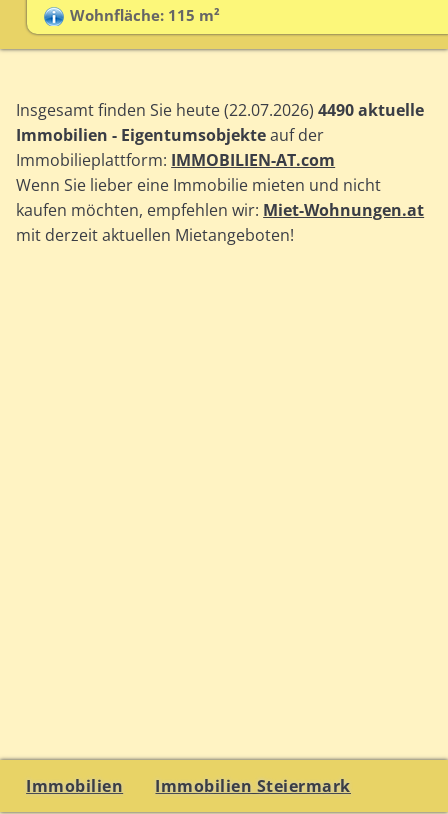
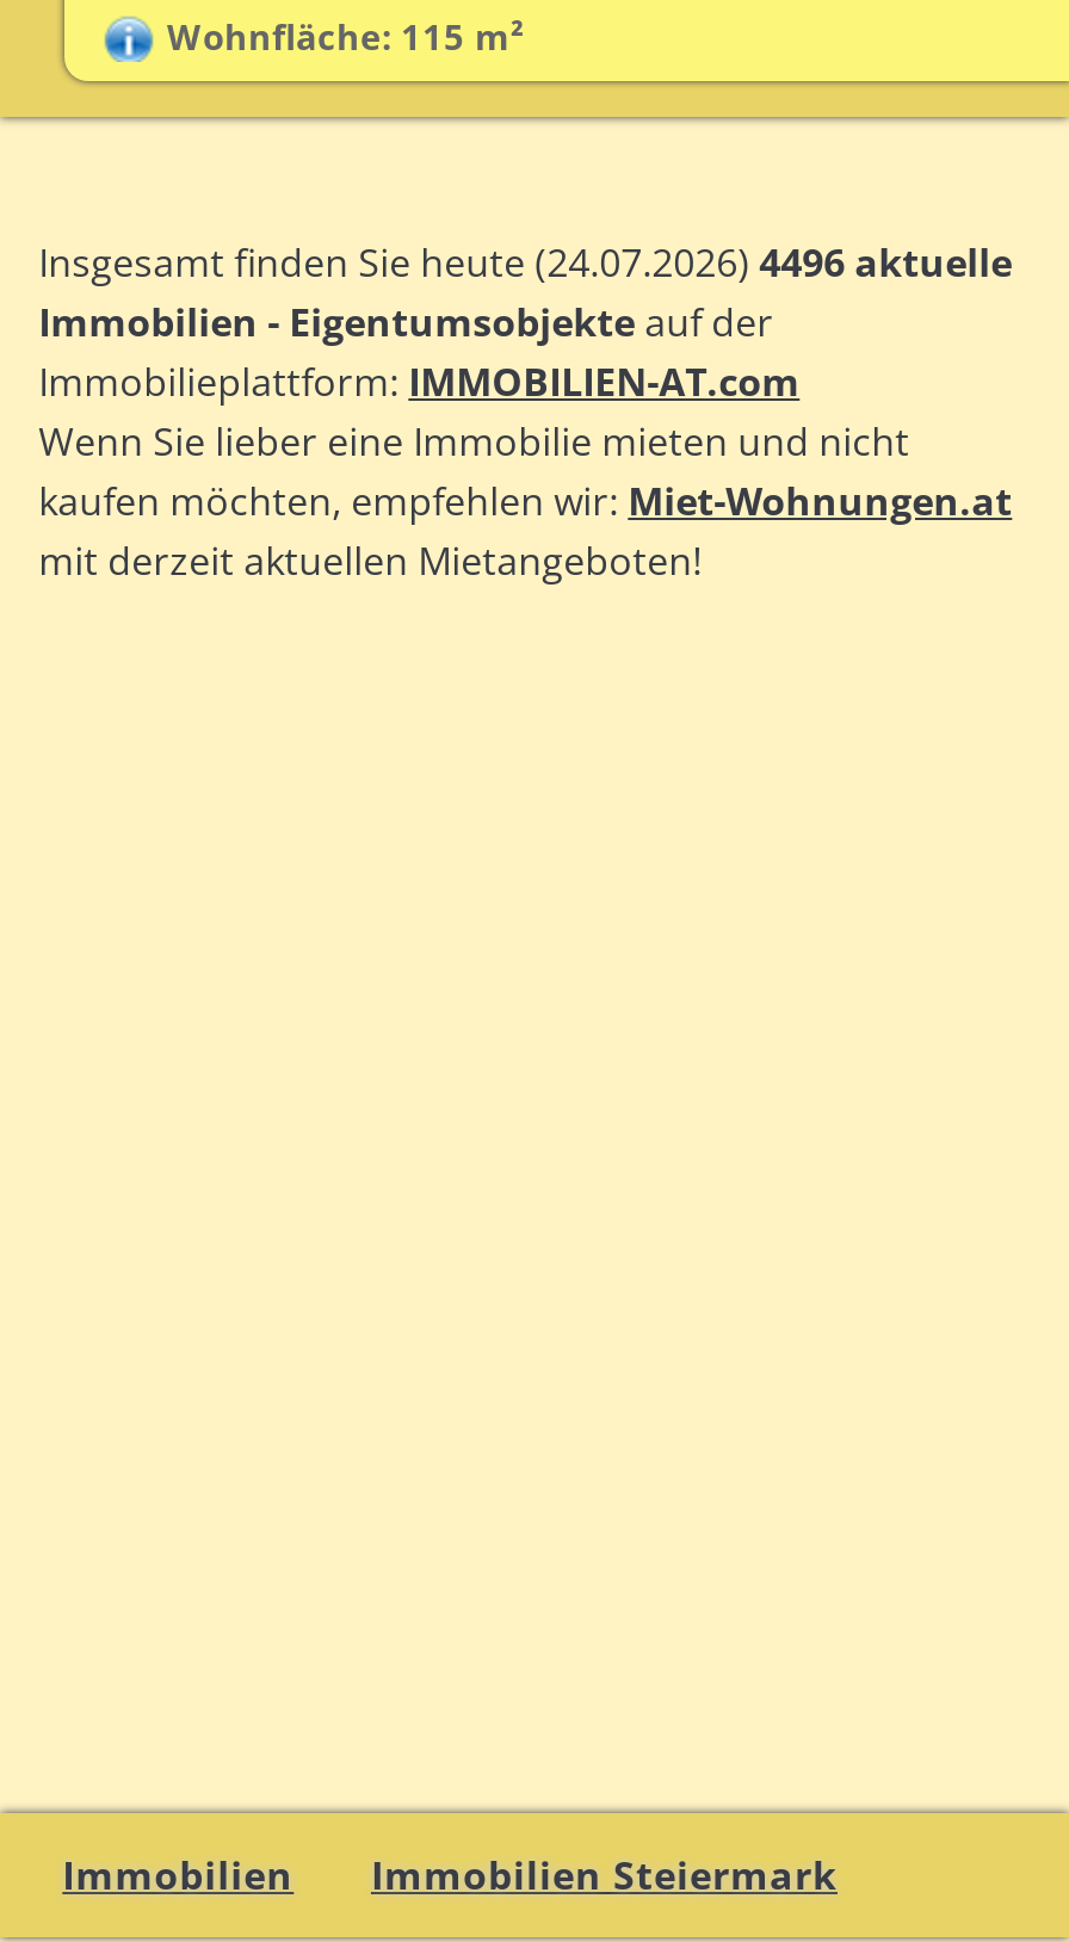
- Insgesamt finden Sie heute (22.07.2026) 4490 aktuelle
+ Insgesamt finden Sie heute (24.07.2026) 4496 aktuelle
